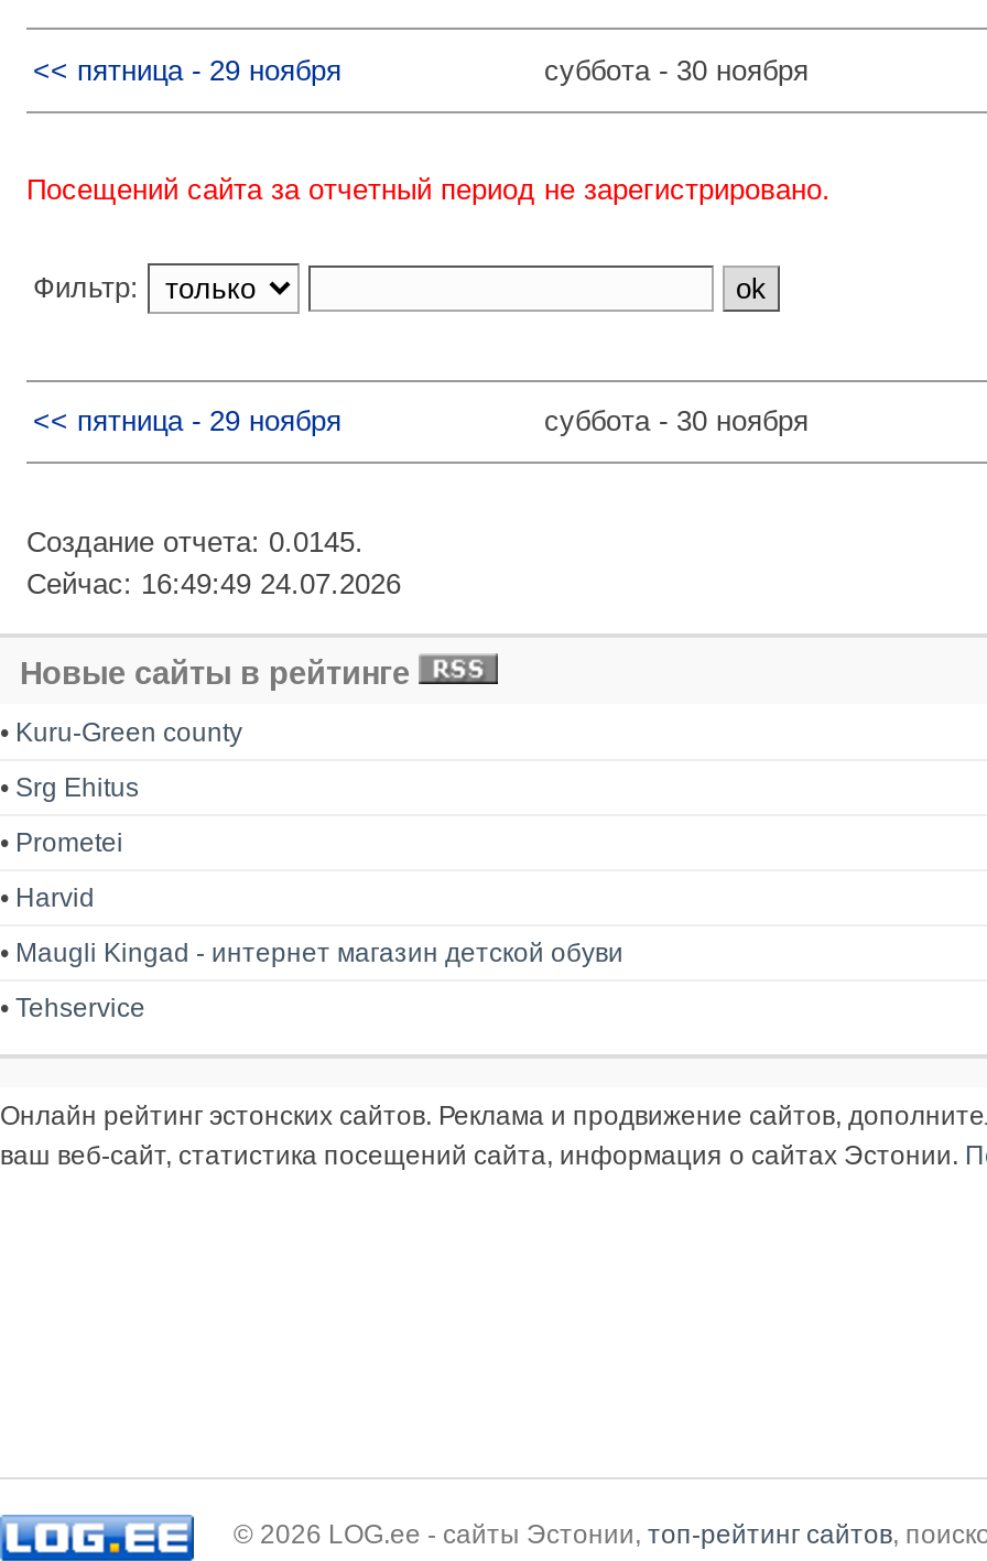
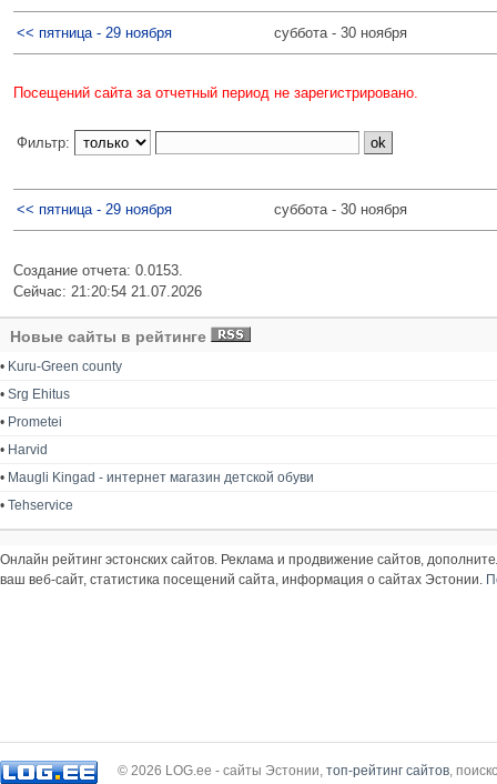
- Создание отчета: 0.0145.
+ Создание отчета: 0.0153.

- Сейчас: 16:49:49 24.07.2026
+ Сейчас: 21:20:54 21.07.2026
